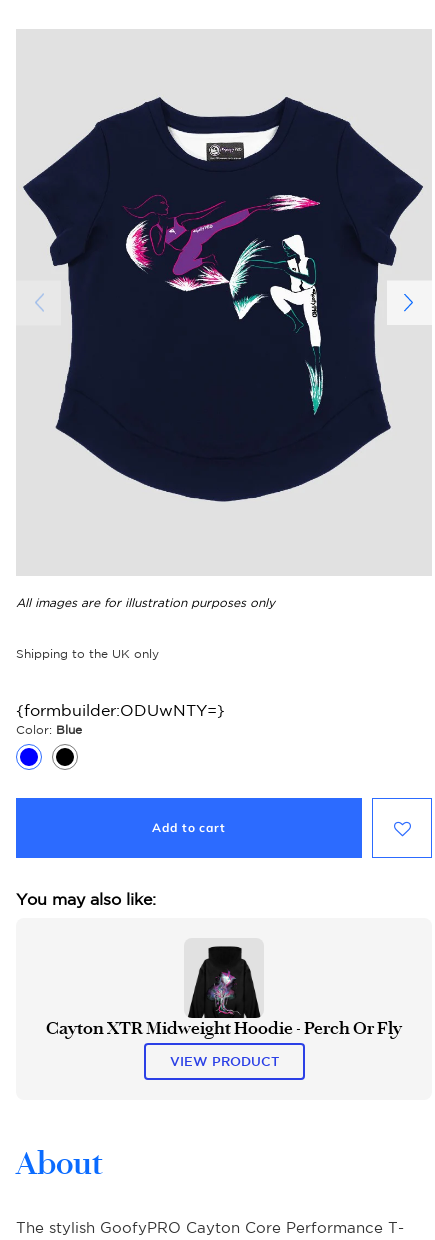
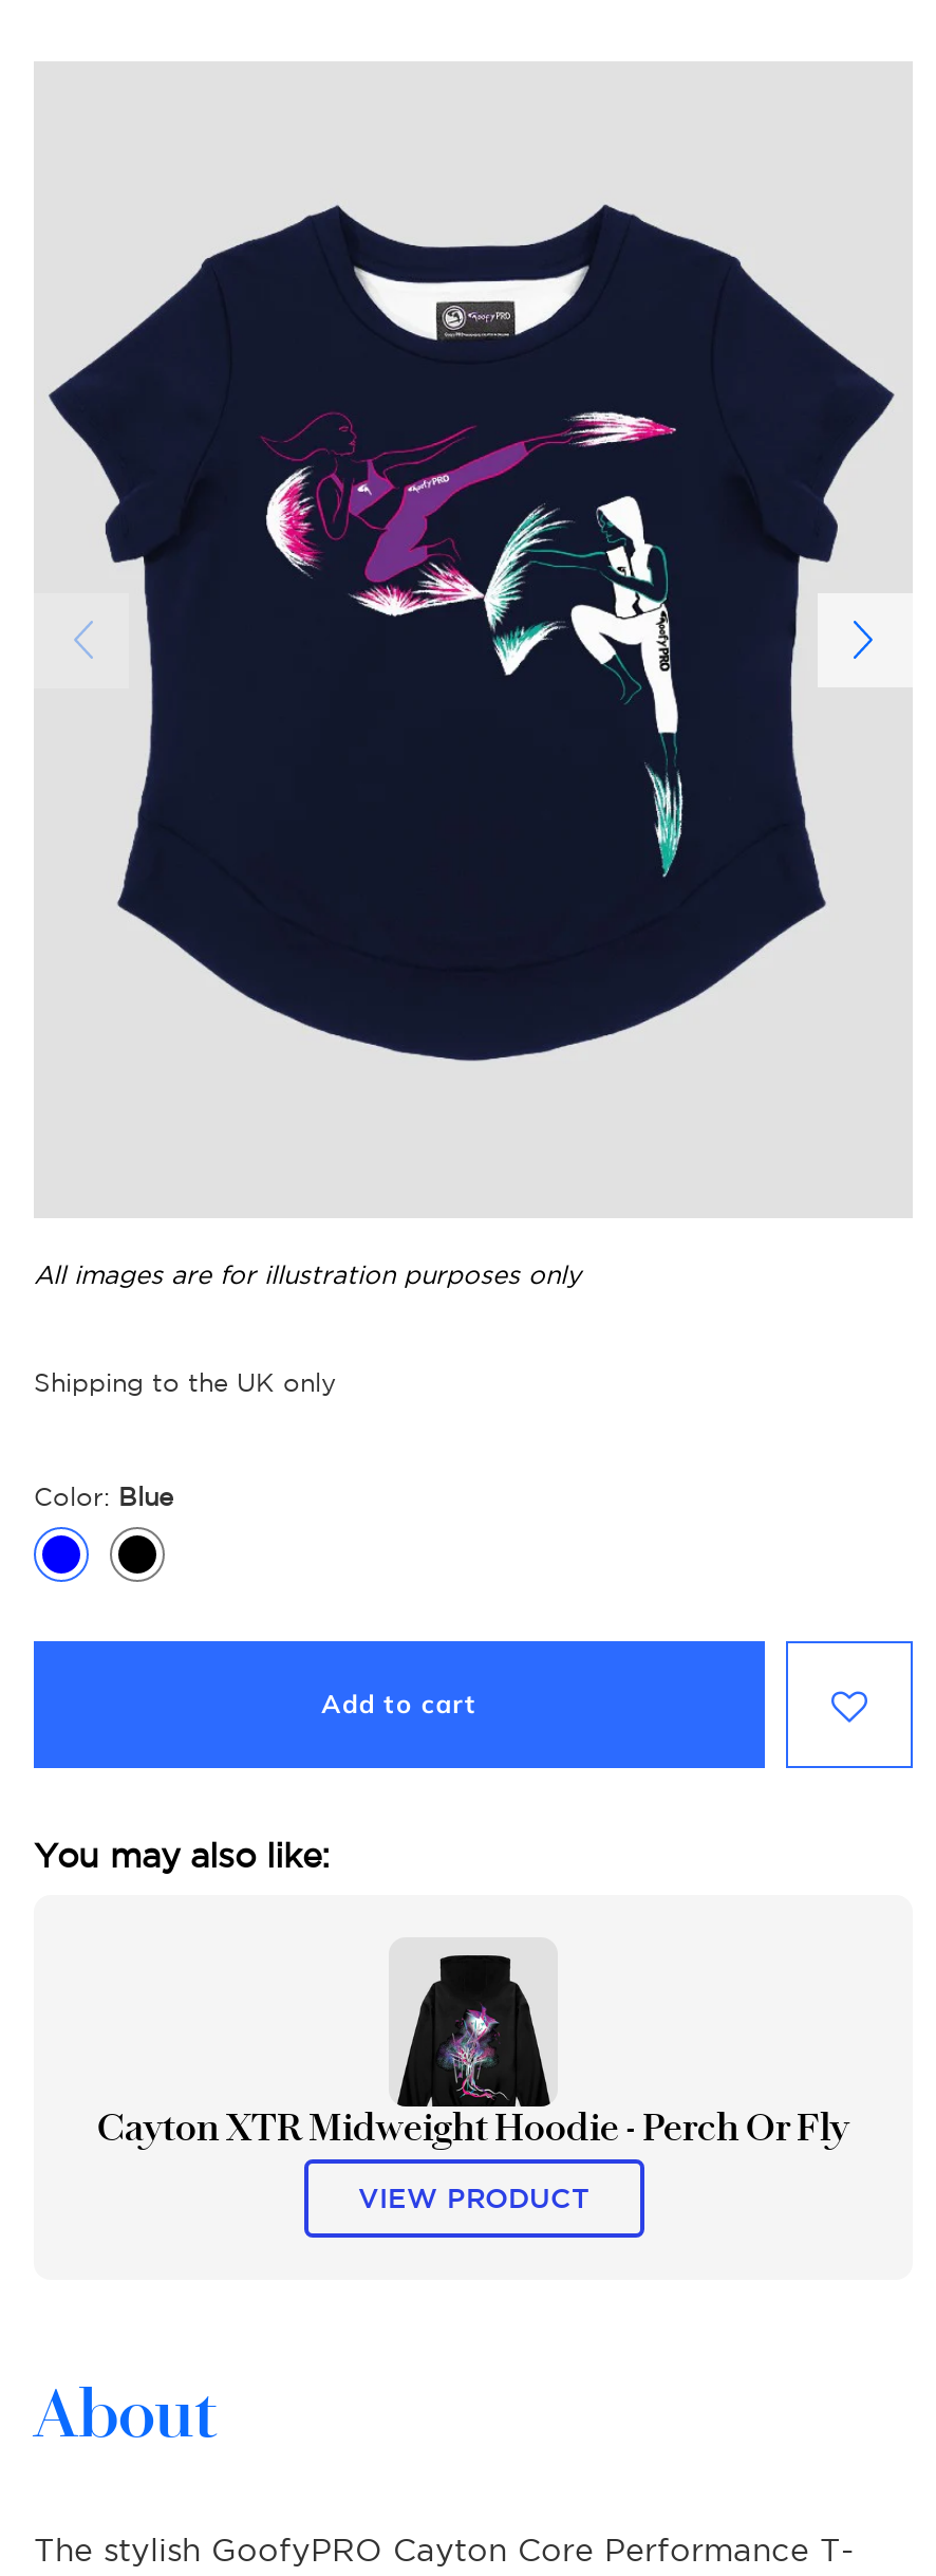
- {formbuilder:ODUwNTY=}
